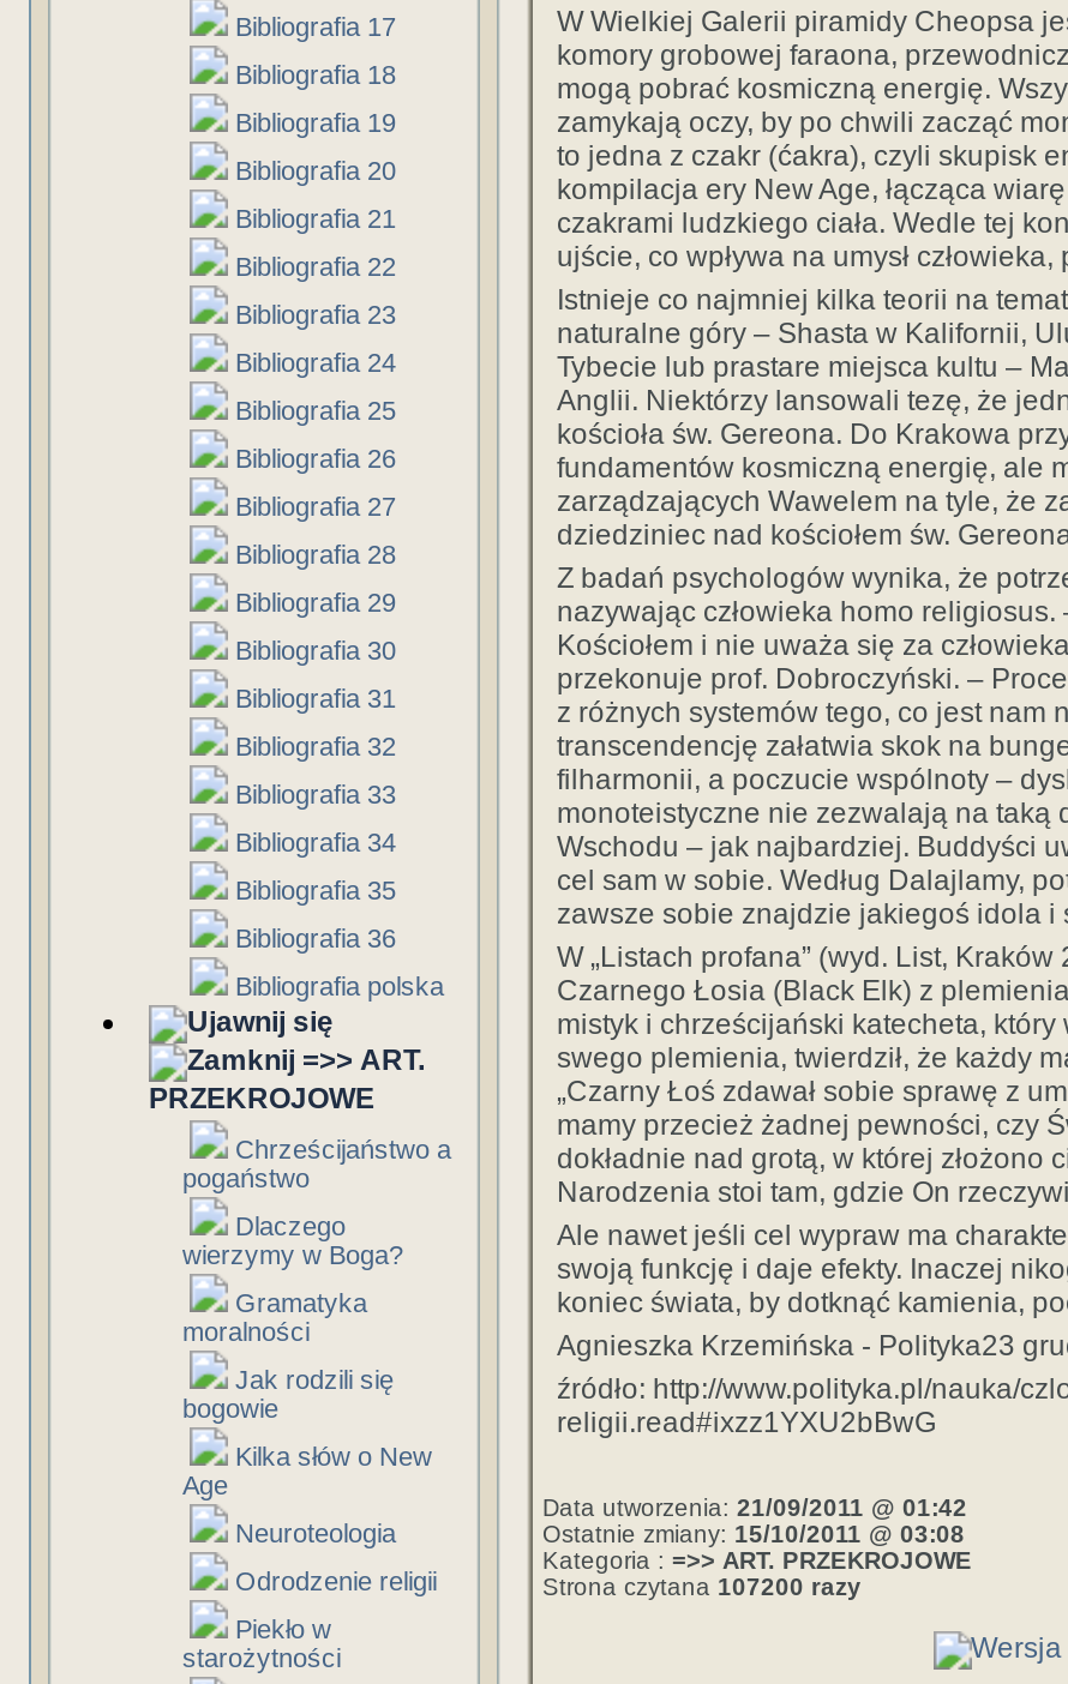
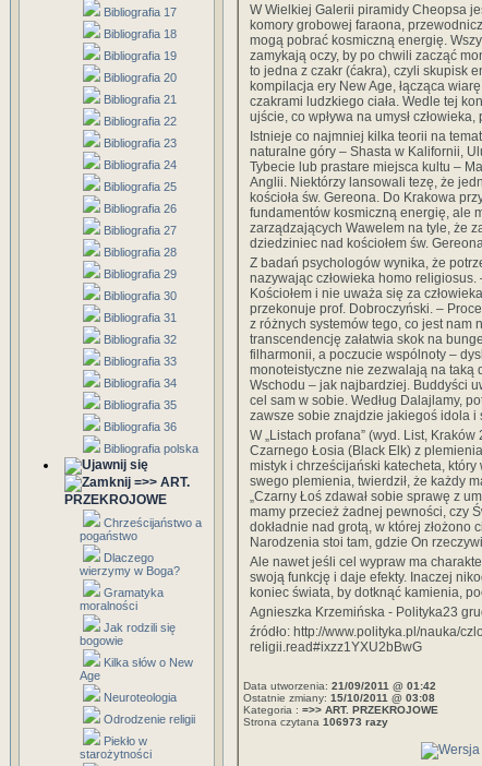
- Strona czytana 107200 razy
+ Strona czytana 106973 razy
